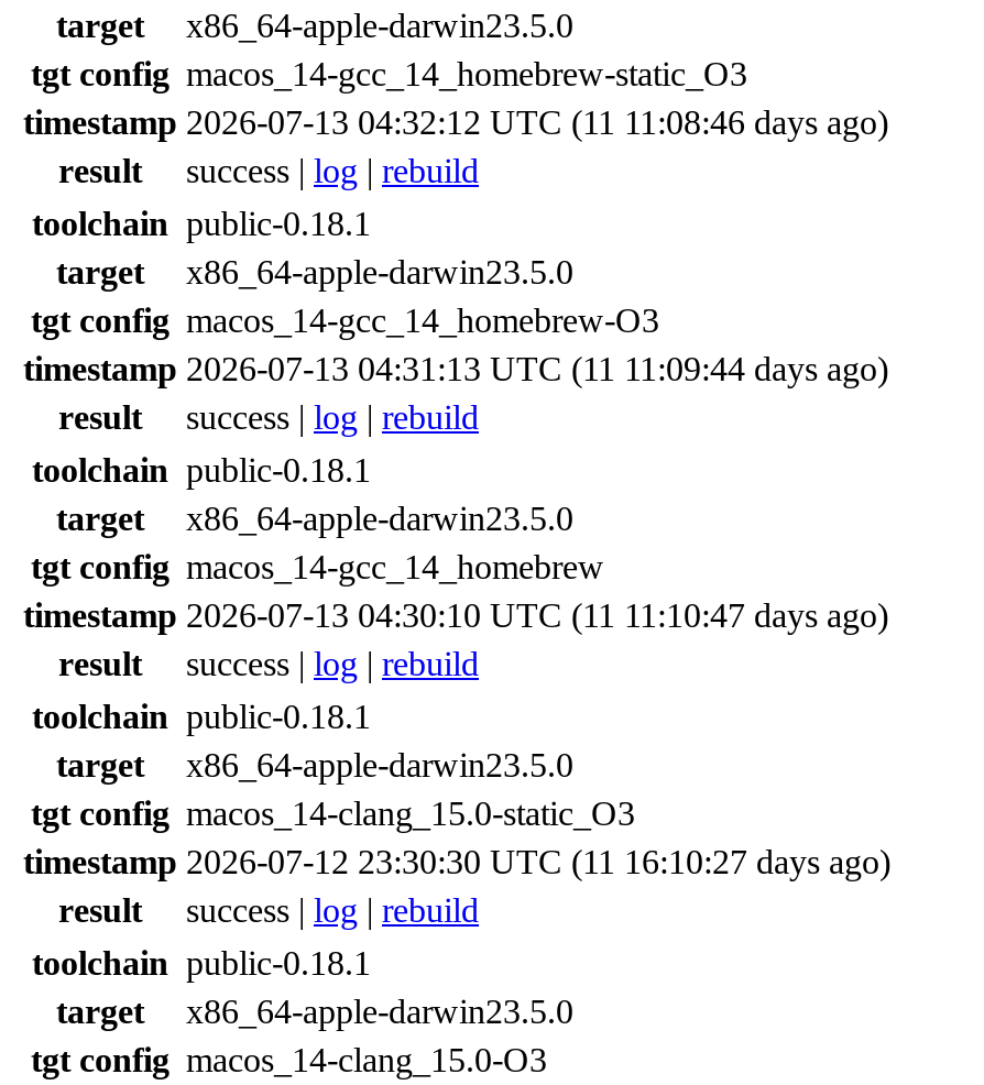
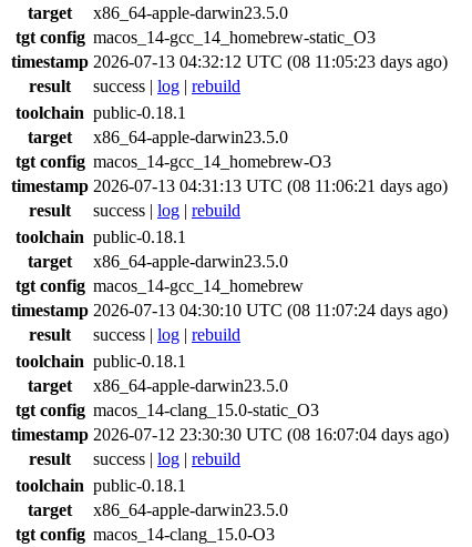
- timestamp 2026-07-13 04:32:12 UTC (11 11:08:46 days ago)
+ timestamp 2026-07-13 04:32:12 UTC (08 11:05:23 days ago)

- timestamp 2026-07-13 04:31:13 UTC (11 11:09:44 days ago)
+ timestamp 2026-07-13 04:31:13 UTC (08 11:06:21 days ago)

- timestamp 2026-07-13 04:30:10 UTC (11 11:10:47 days ago)
+ timestamp 2026-07-13 04:30:10 UTC (08 11:07:24 days ago)

- timestamp 2026-07-12 23:30:30 UTC (11 16:10:27 days ago)
+ timestamp 2026-07-12 23:30:30 UTC (08 16:07:04 days ago)
